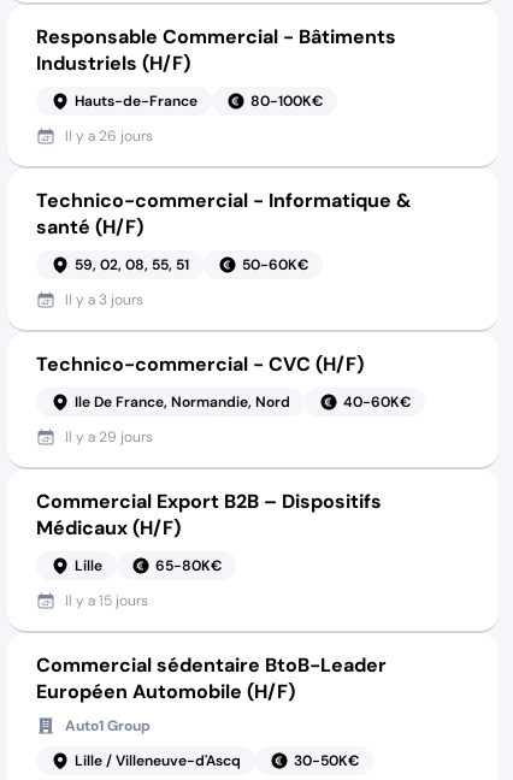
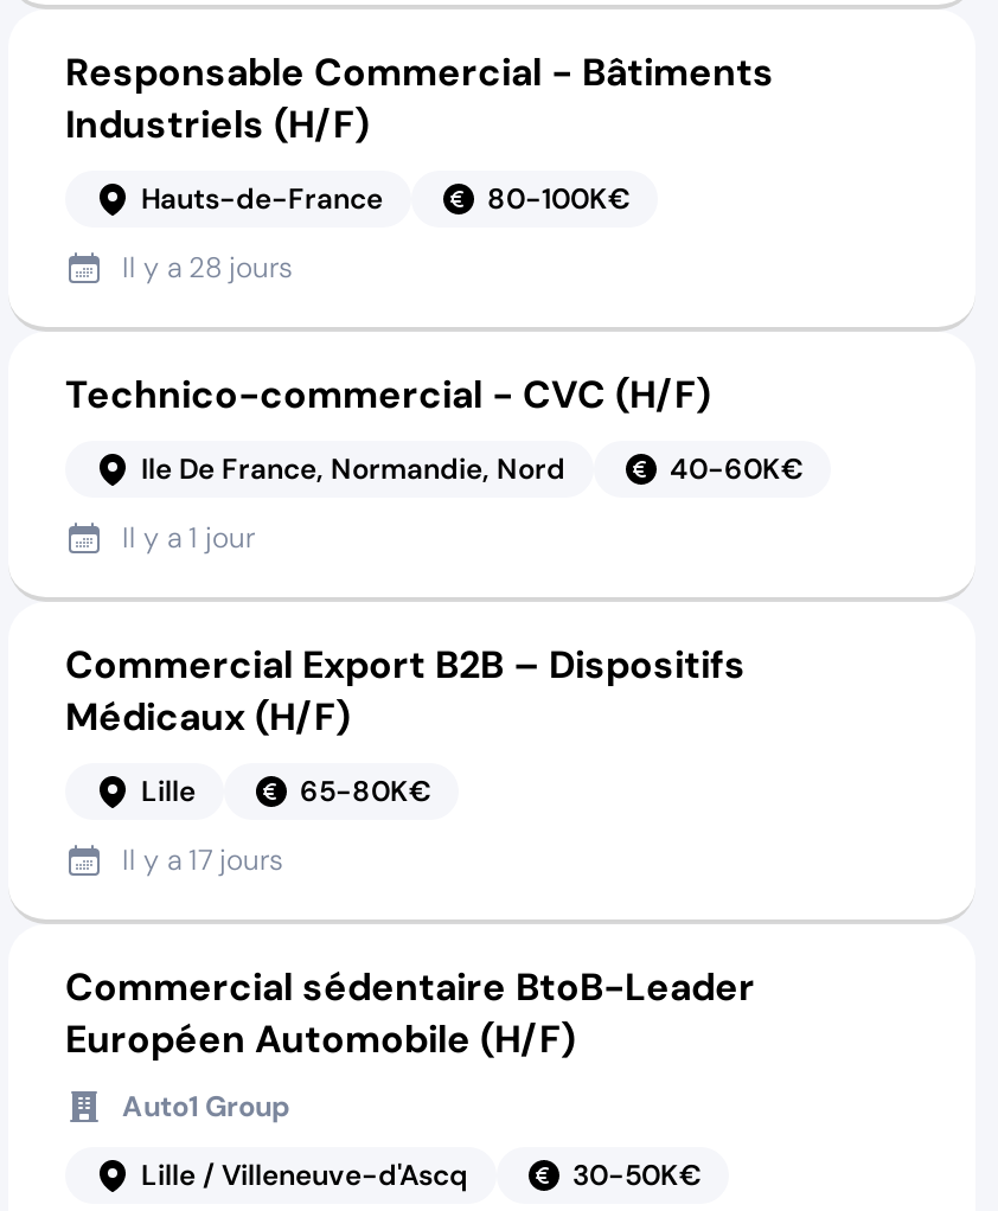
- Il y a 26 jours
- Technico-commercial - Informatique &
- santé (H/F)
- 59, 02, 08, 55, 51
- 50-60K€
- Il y a 3 jours
+ Il y a 28 jours

- Il y a 29 jours
+ Il y a 1 jour

- Il y a 15 jours
+ Il y a 17 jours
